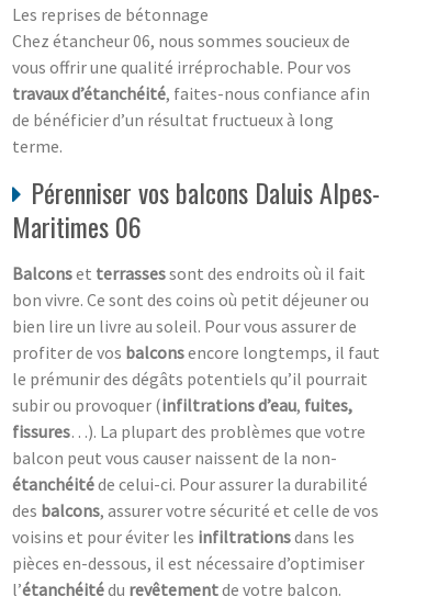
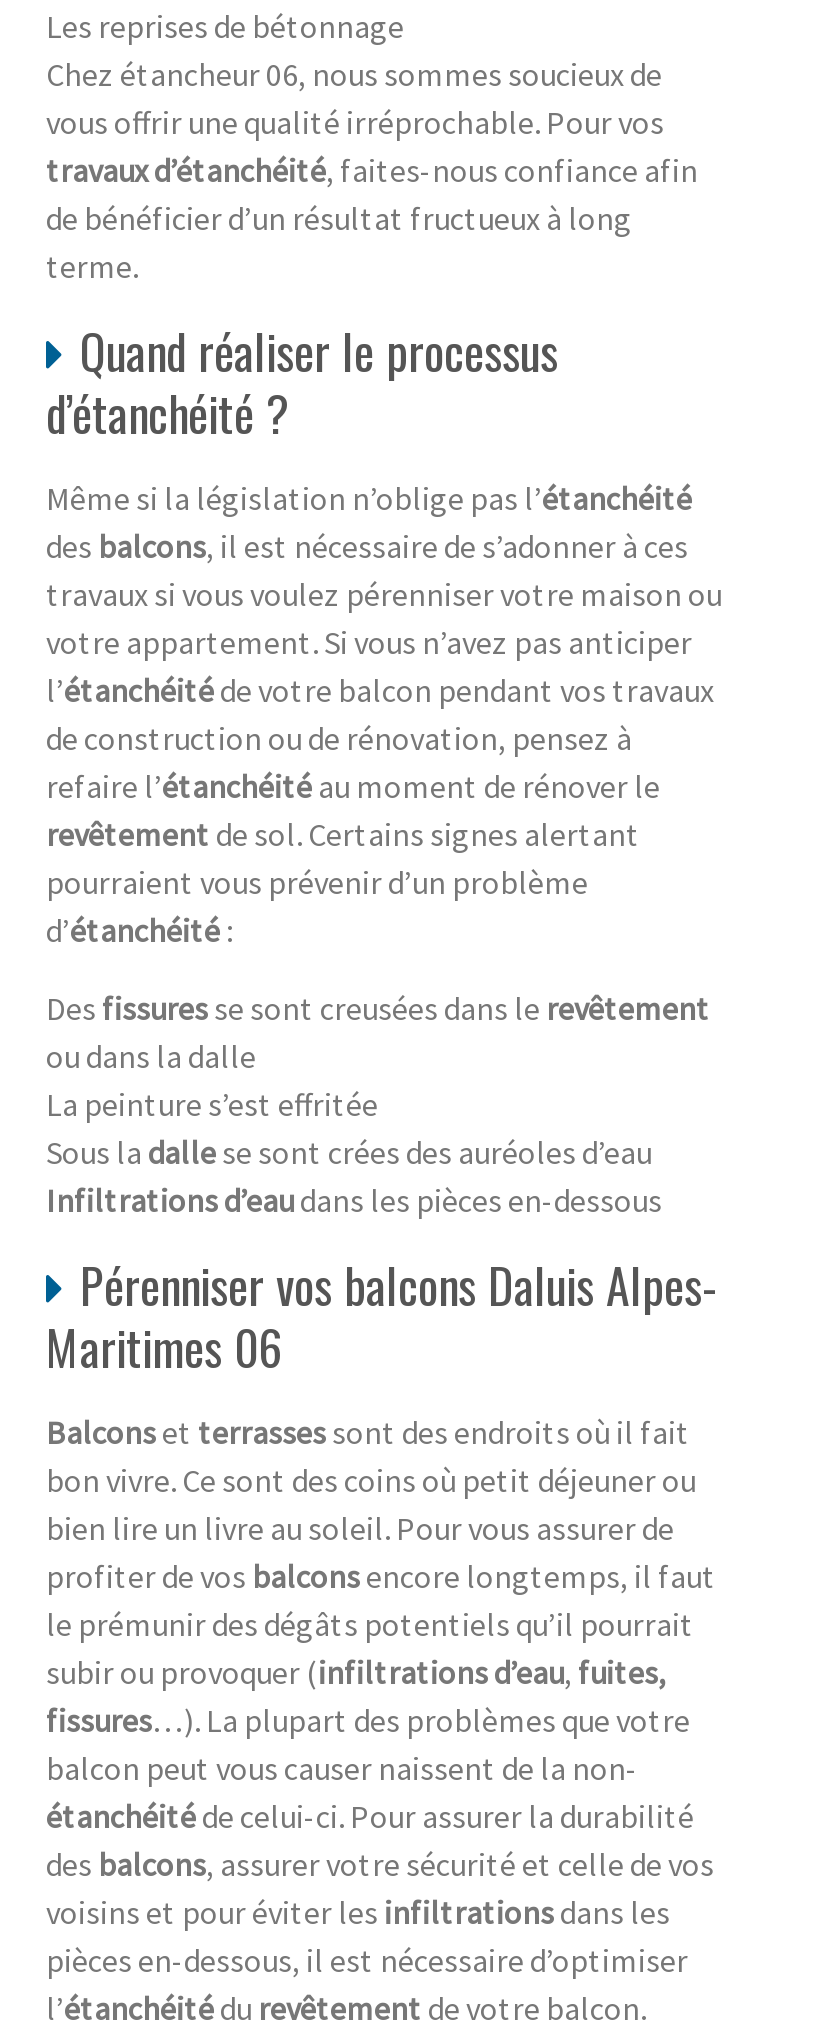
+ Quand réaliser le processus
+ d’étanchéité ?
+ Même si la législation n’oblige pas l’étanchéité
+ des balcons, il est nécessaire de s’adonner à ces
+ travaux si vous voulez pérenniser votre maison ou
+ votre appartement. Si vous n’avez pas anticiper
+ l’étanchéité de votre balcon pendant vos travaux
+ de construction ou de rénovation, pensez à
+ refaire l’étanchéité au moment de rénover le
+ revêtement de sol. Certains signes alertant
+ pourraient vous prévenir d’un problème
+ d’étanchéité:
+ Des fissures se sont creusées dans le revêtement
+ ou dans la dalle
+ La peinture s’est effritée
+ Sous la dalle se sont crées des auréoles d’eau
+ Infiltrations d’eau dans les pièces en-dessous
